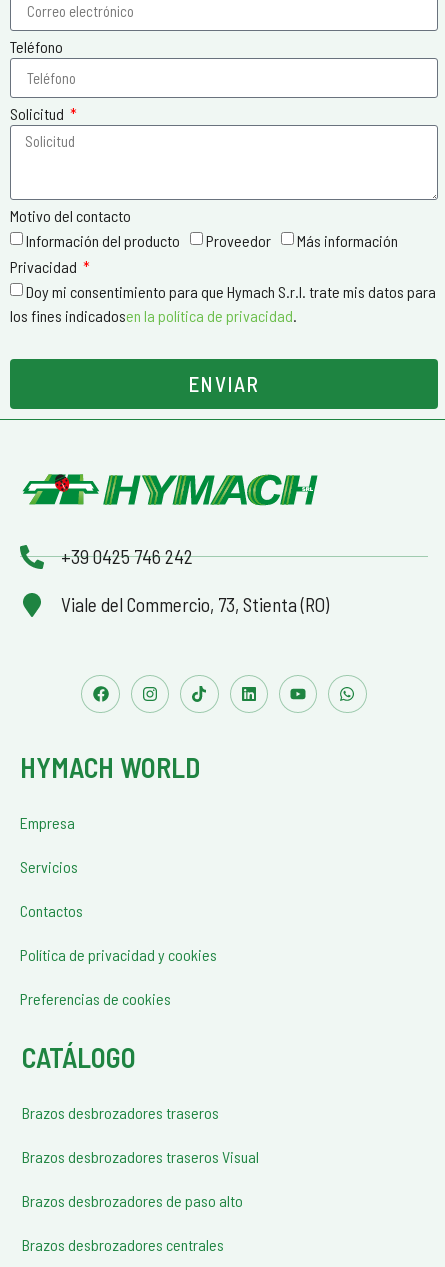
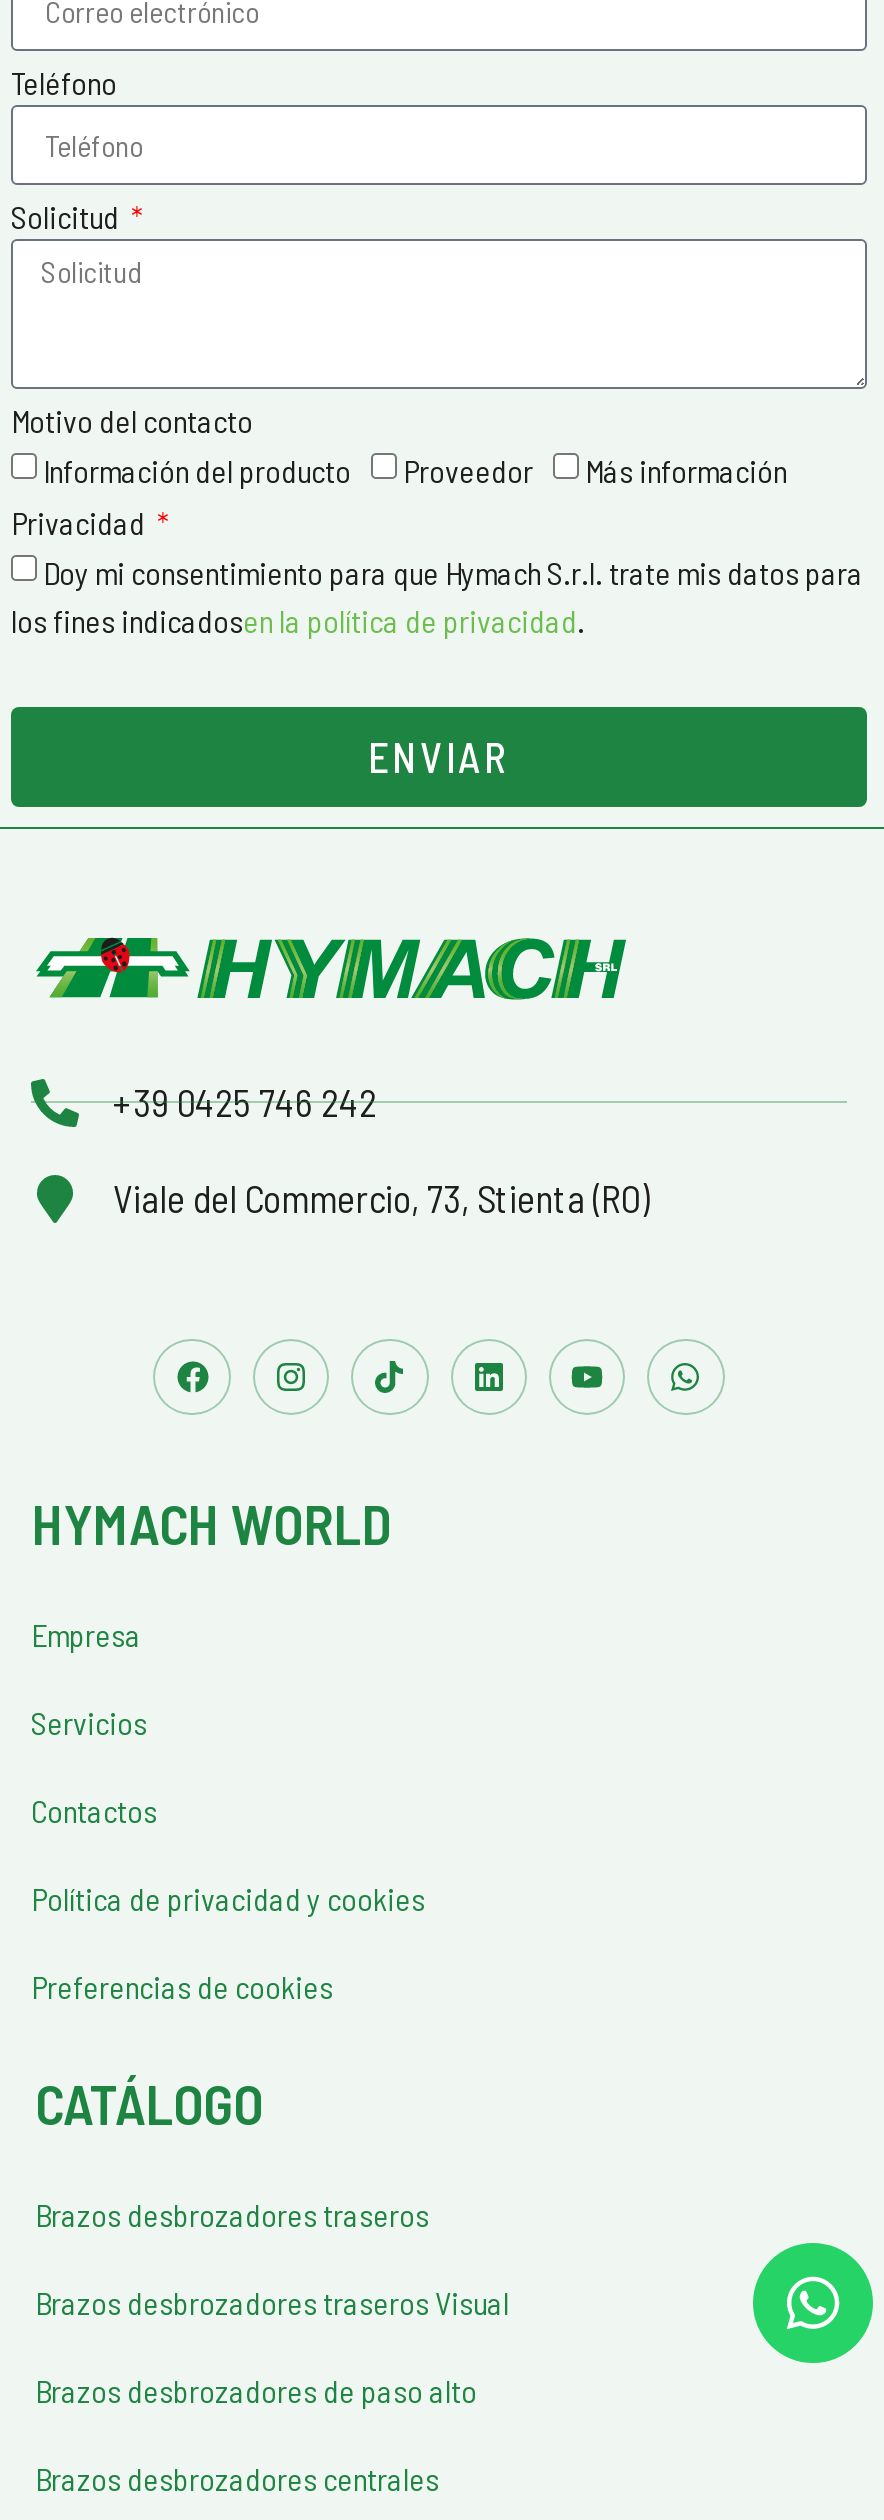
+ [image]
